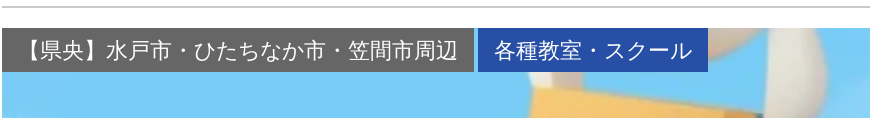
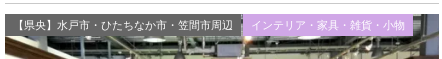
- 各種教室・スクール
+ インテリア・家具・雑貨・小物
